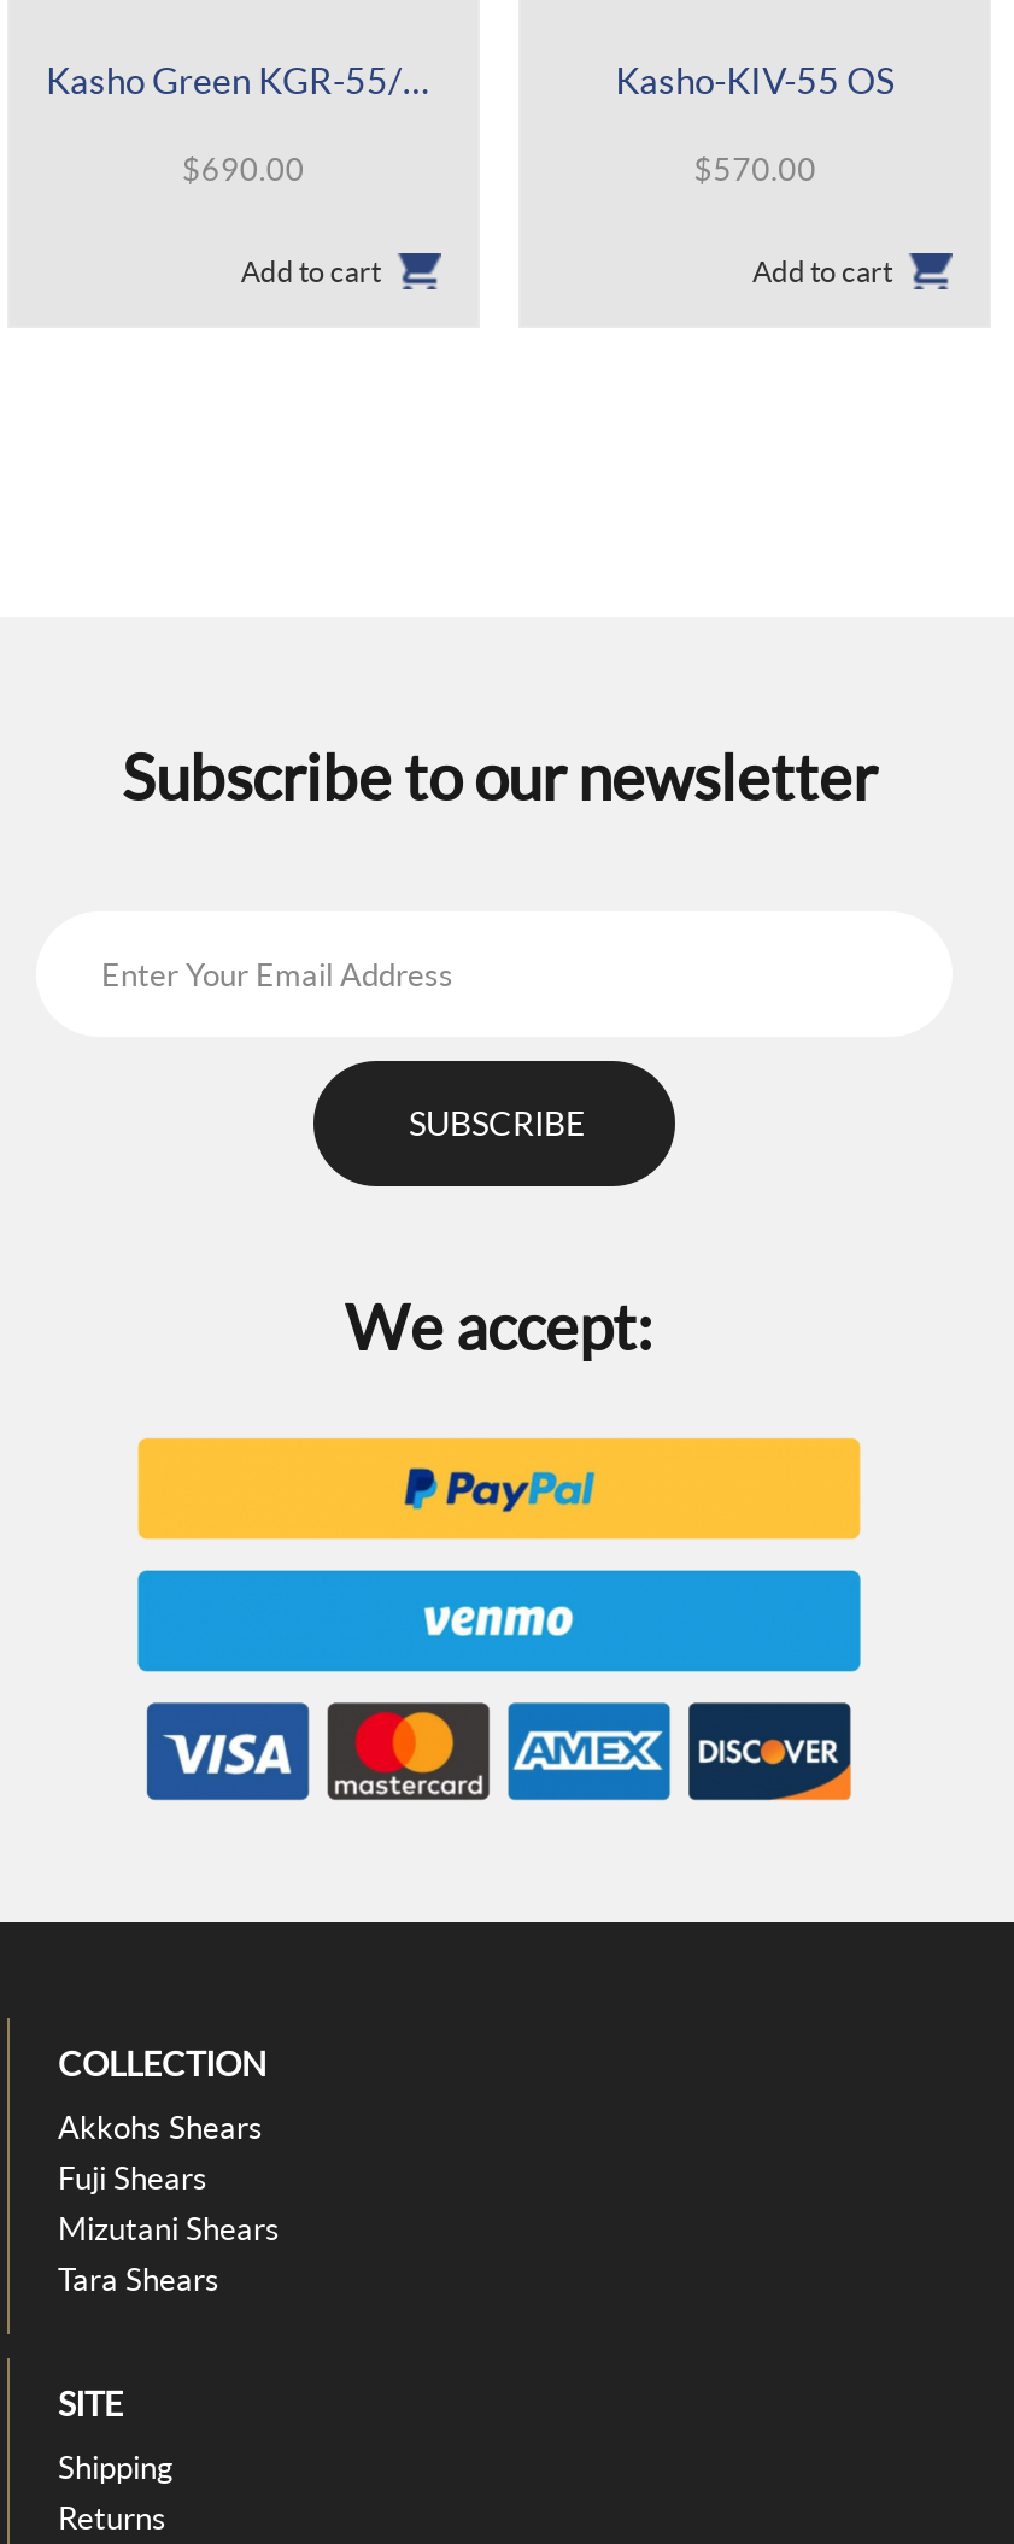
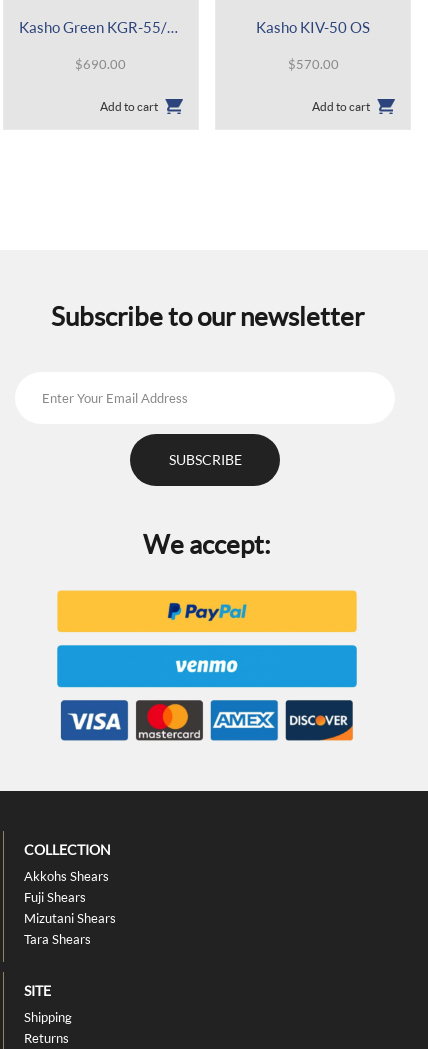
- Kasho-KIV-55 OS
+ Kasho KIV-50 OS
